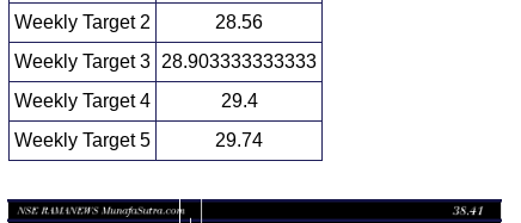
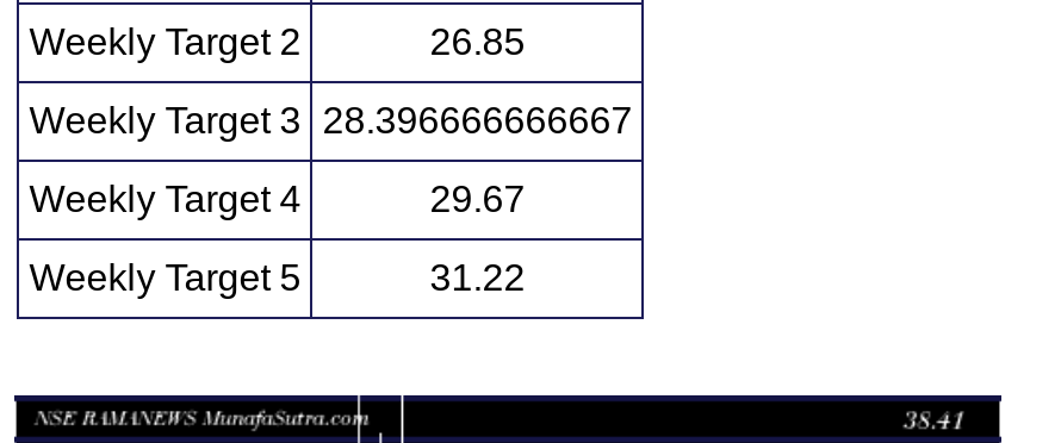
- 28.56
+ 26.85

- Weekly Target 3 28.903333333333
+ Weekly Target 3 28.396666666667

- 29.4
+ 29.67

- 29.74
+ 31.22
